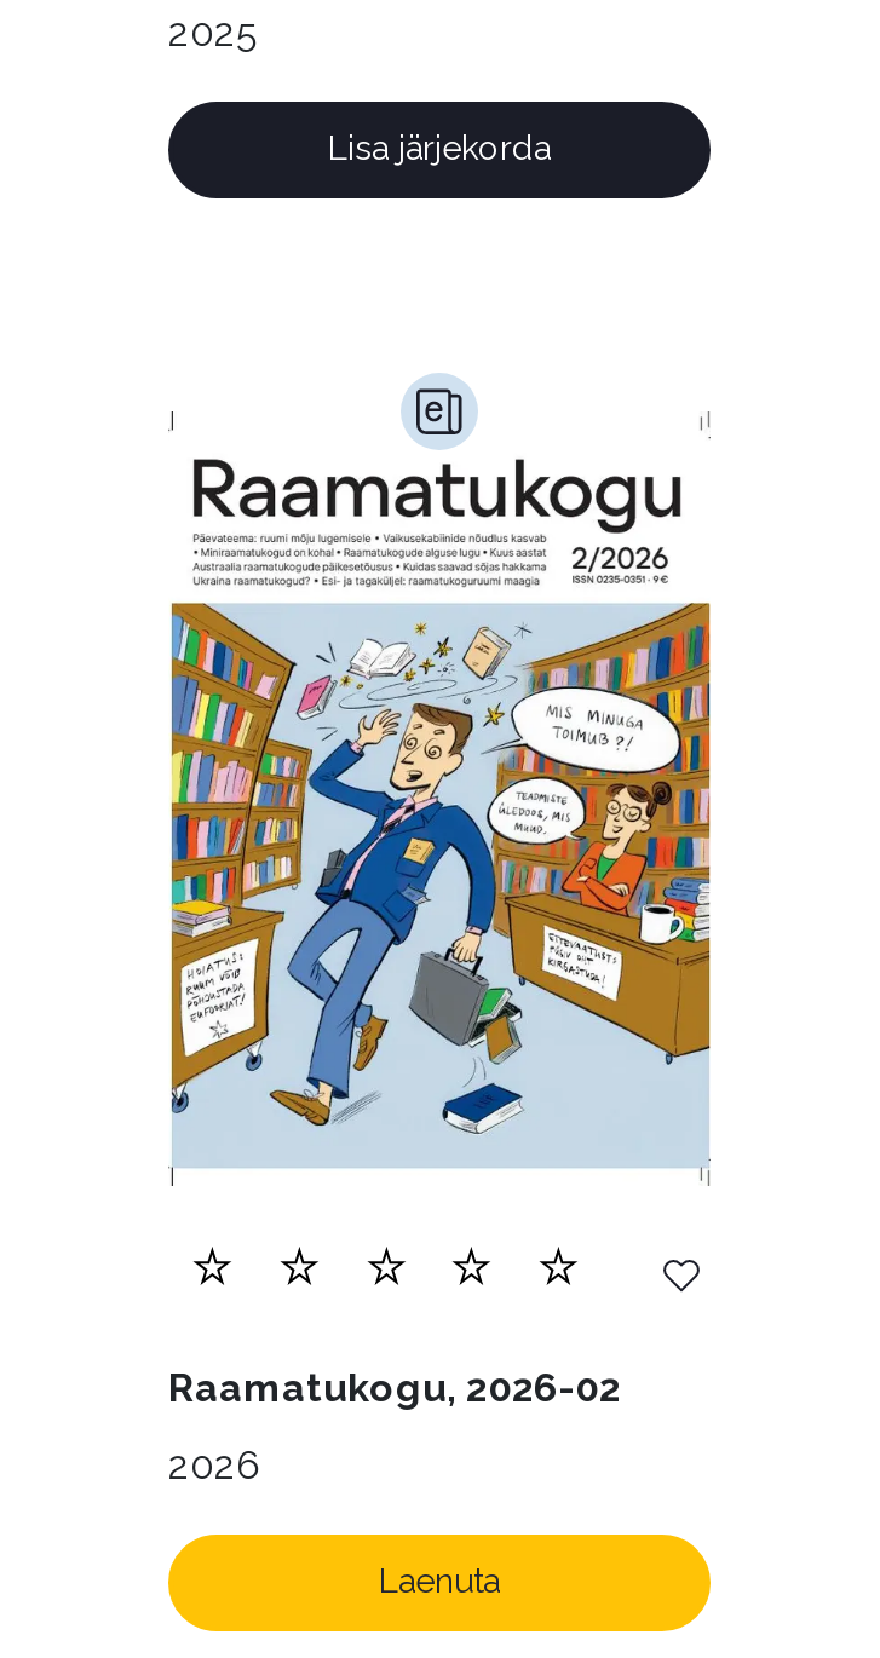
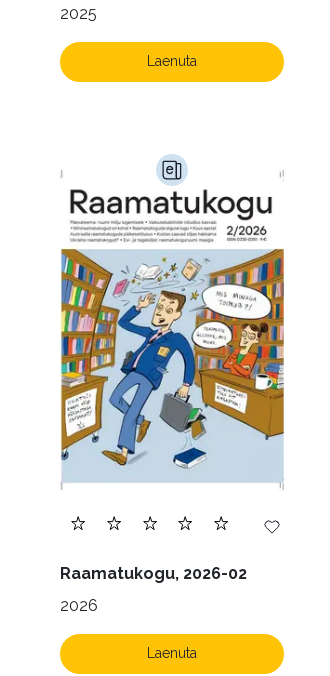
- Lisa järjekorda
+ Laenuta
